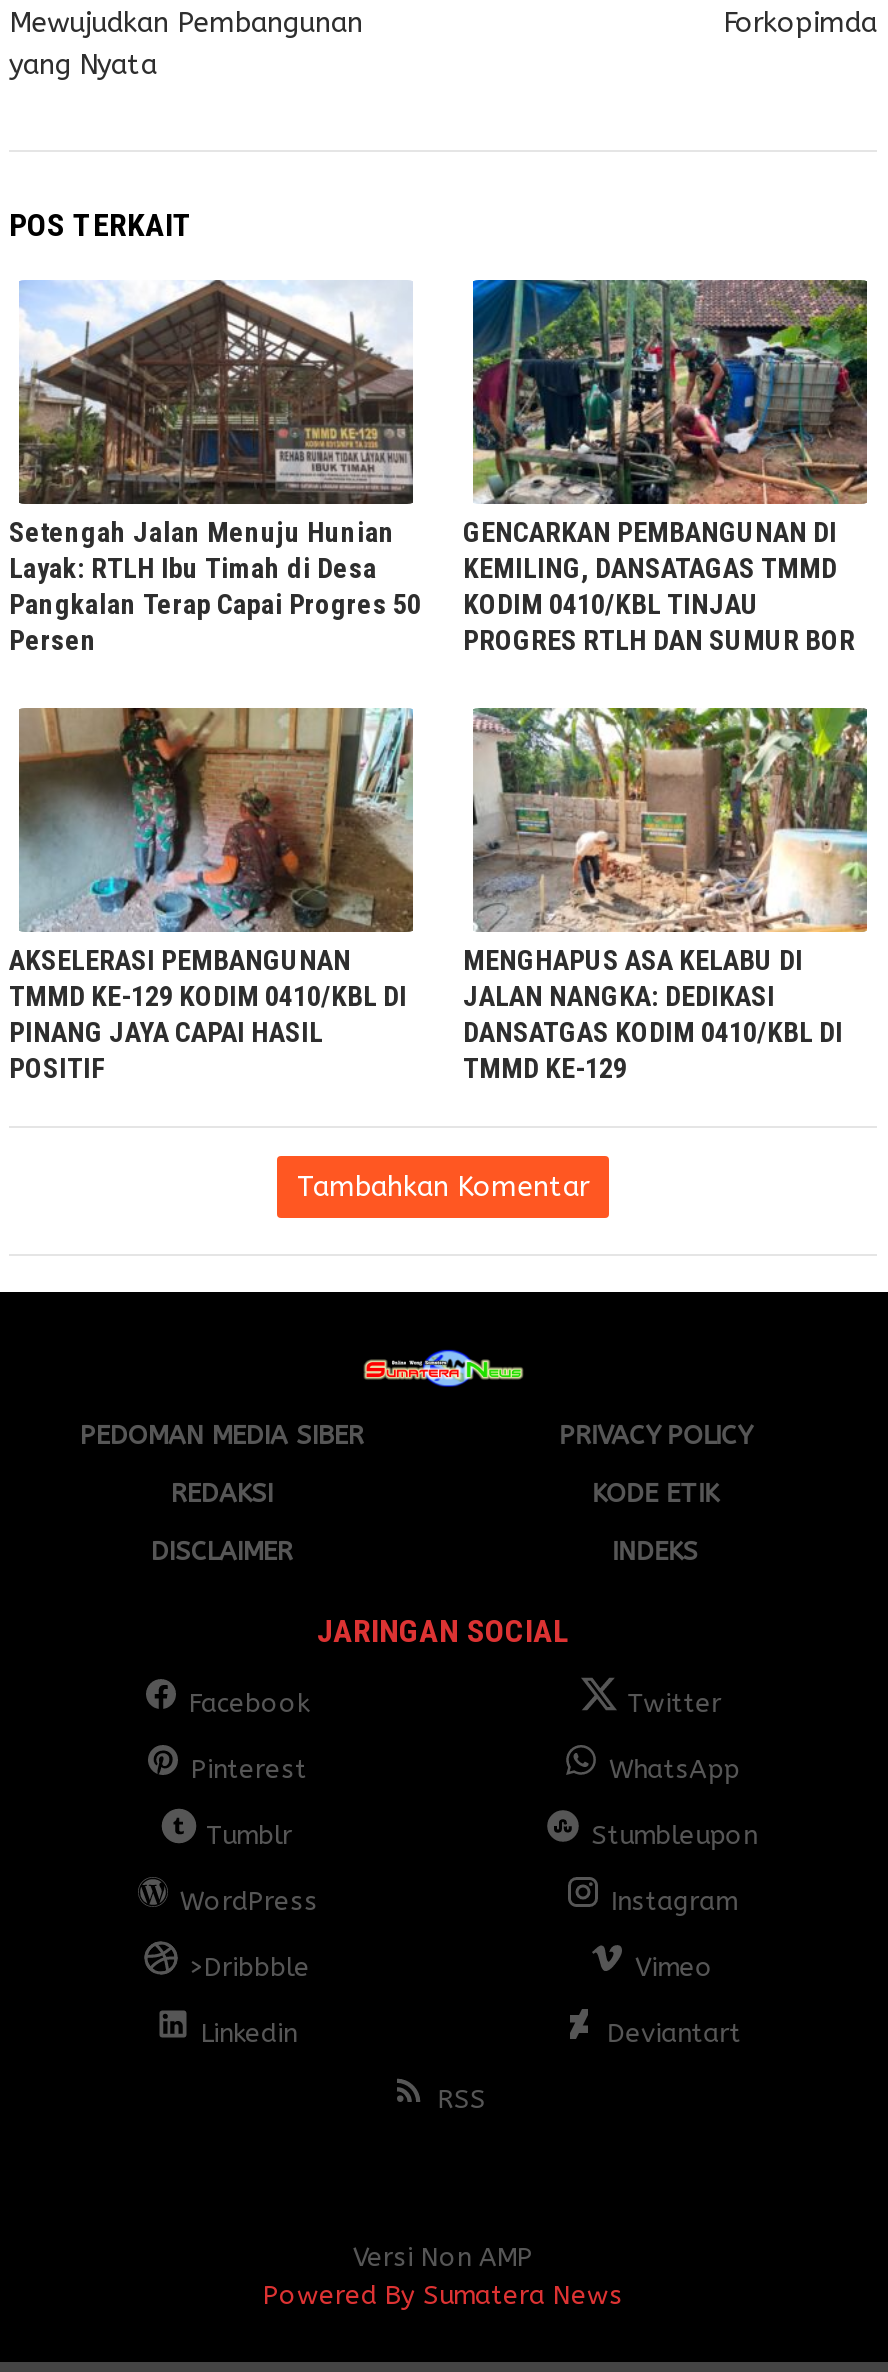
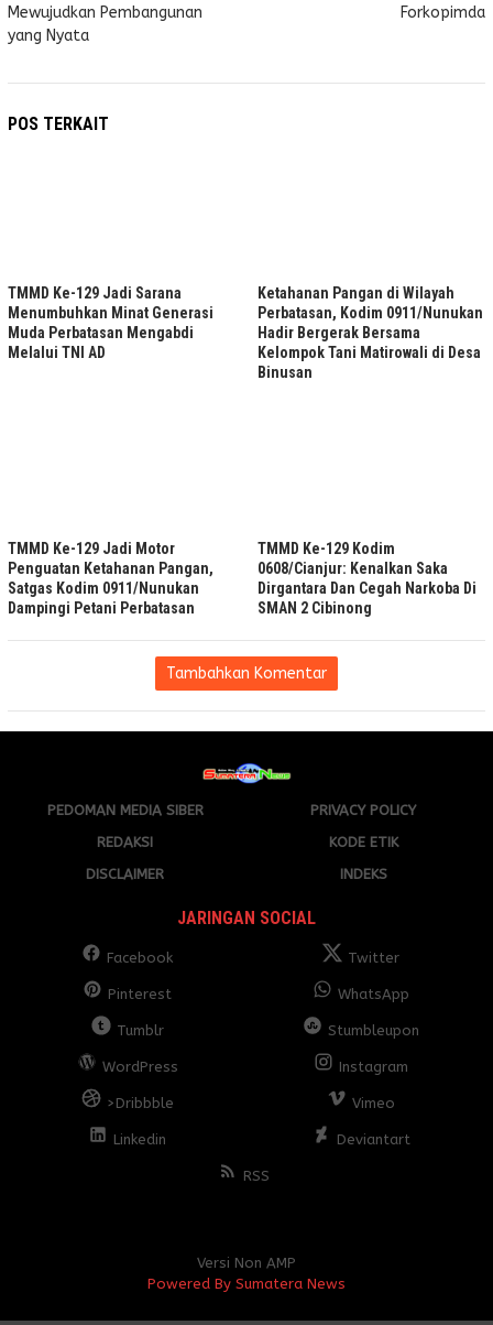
- [image]

- [image]

- Setengah Jalan Menuju Hunian
- Layak: RTLH Ibu Timah di Desa
- Pangkalan Terap Capai Progres 50
- Persen
+ TMMD Ke-129 Jadi Sarana
+ Menumbuhkan Minat Generasi
+ Muda Perbatasan Mengabdi
+ Melalui TNI AD

- GENCARKAN PEMBANGUNAN DI
- KEMILING, DANSATAGAS TMMD
- KODIM 0410/KBL TINJAU
- PROGRES RTLH DAN SUMUR BOR
+ Ketahanan Pangan di Wilayah
+ Perbatasan, Kodim 0911/Nunukan
+ Hadir Bergerak Bersama
+ Kelompok Tani Matirowali di Desa
+ Binusan

- [image]

- [image]

- AKSELERASI PEMBANGUNAN
- TMMD KE-129 KODIM 0410/KBL DI
- PINANG JAYA CAPAI HASIL
- POSITIF
+ TMMD Ke-129 Jadi Motor
+ Penguatan Ketahanan Pangan,
+ Satgas Kodim 0911/Nunukan
+ Dampingi Petani Perbatasan

- MENGHAPUS ASA KELABU DI
- JALAN NANGKA: DEDIKASI
- DANSATGAS KODIM 0410/KBL DI
- TMMD KE-129
+ TMMD Ke-129 Kodim
+ 0608/Cianjur: Kenalkan Saka
+ Dirgantara Dan Cegah Narkoba Di
+ SMAN 2 Cibinong
